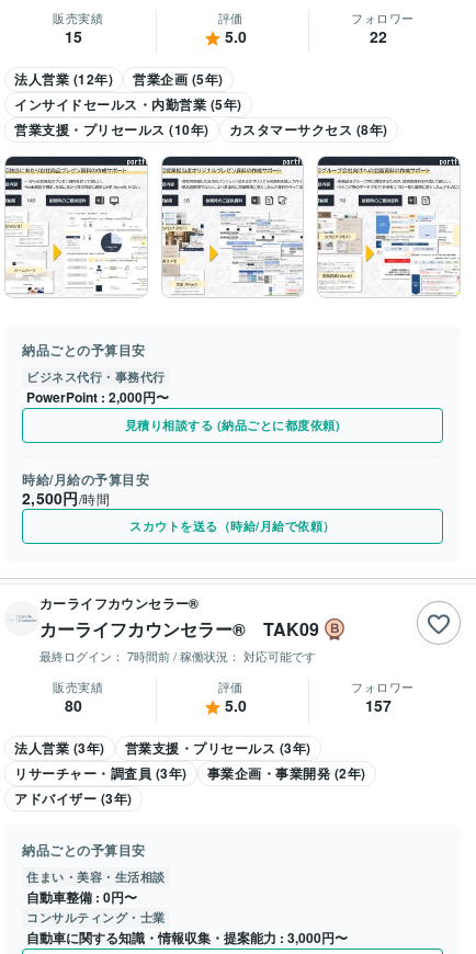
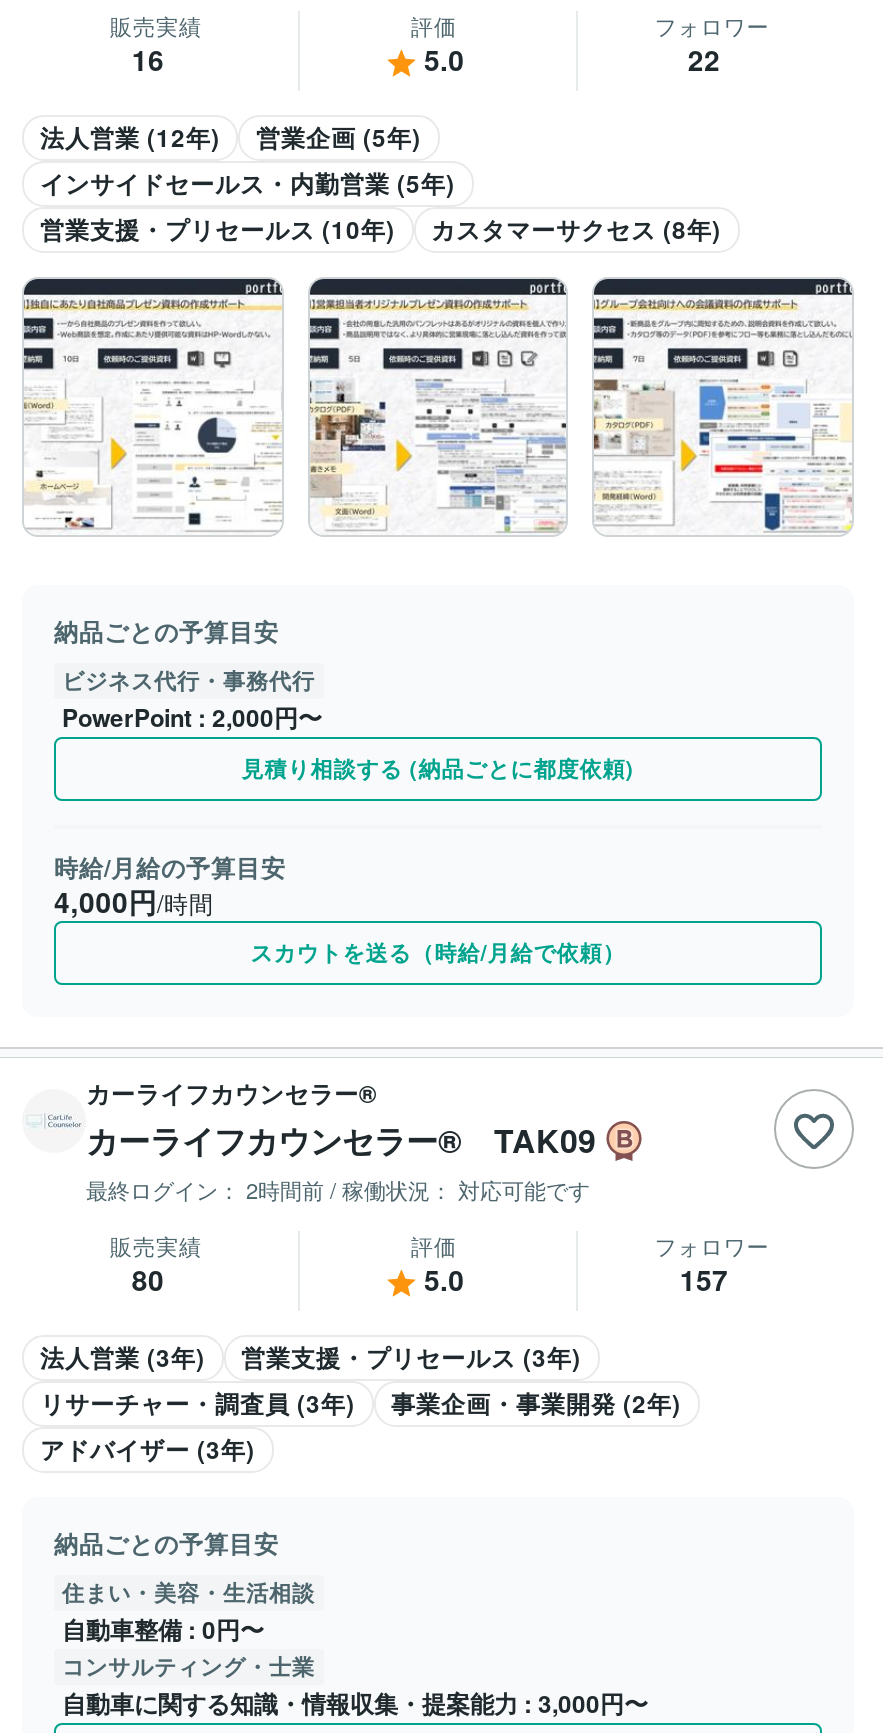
- 15
+ 16

- 2,500円/時間
+ 4,000円/時間

- 最終ログイン： 7時間前 / 稼働状況： 対応可能です
+ 最終ログイン： 2時間前 / 稼働状況： 対応可能です
